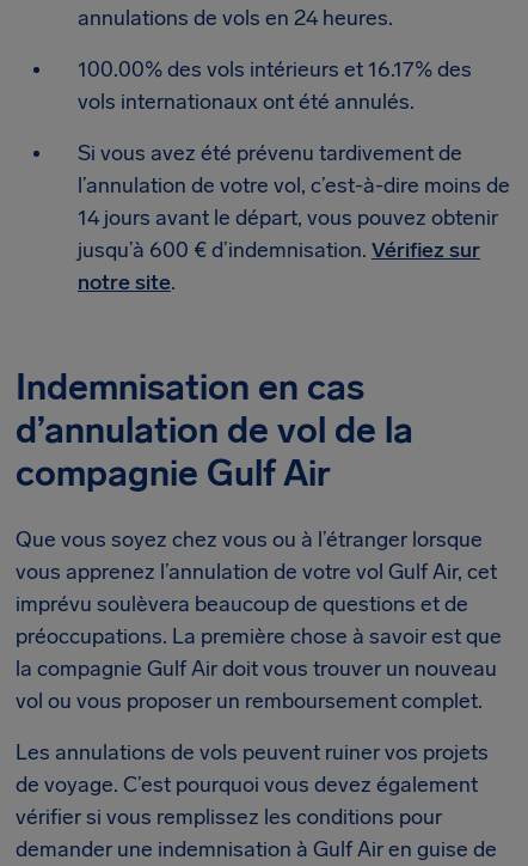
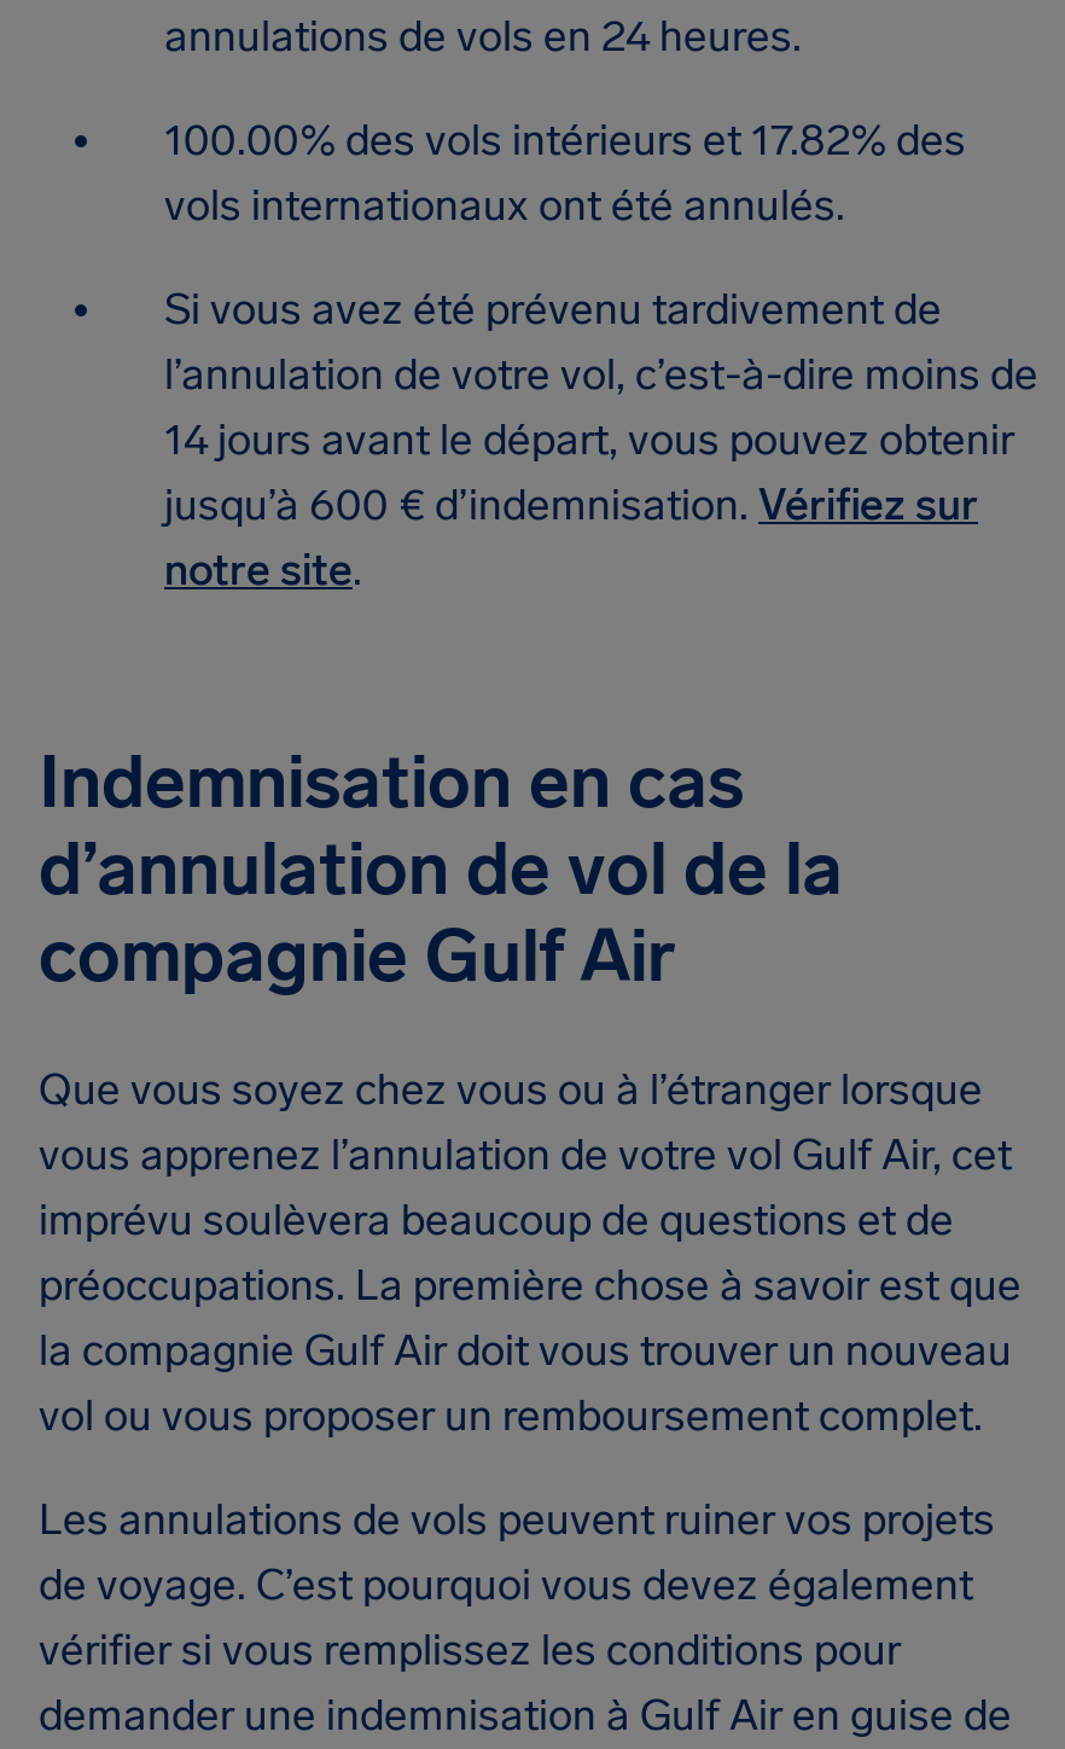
- 100.00% des vols intérieurs et 16.17% des
+ 100.00% des vols intérieurs et 17.82% des
